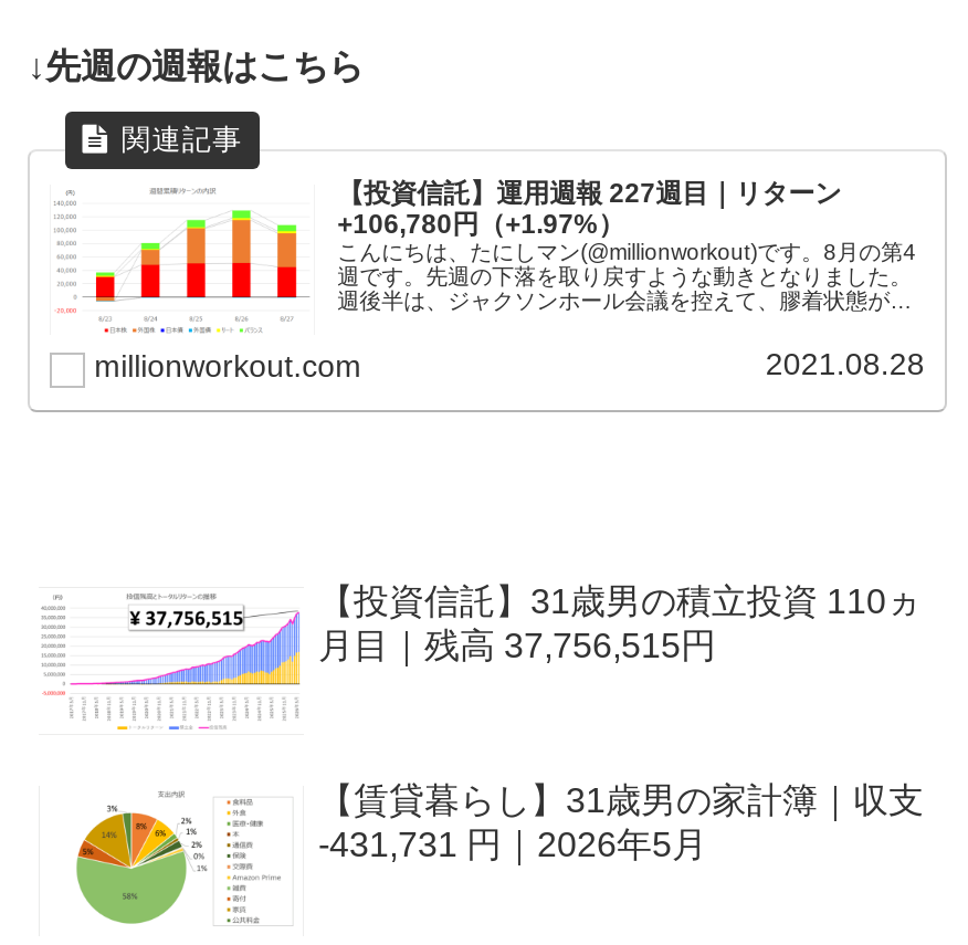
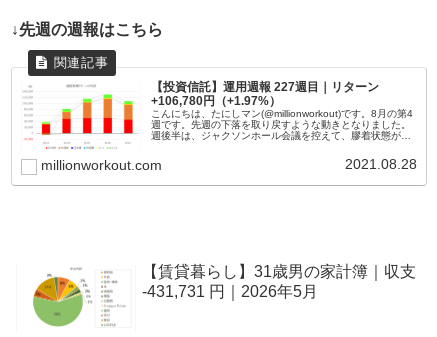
- [image]
- 【投資信託】31歳男の積立投資 110ヵ
- 月目｜残高 37,756,515円
